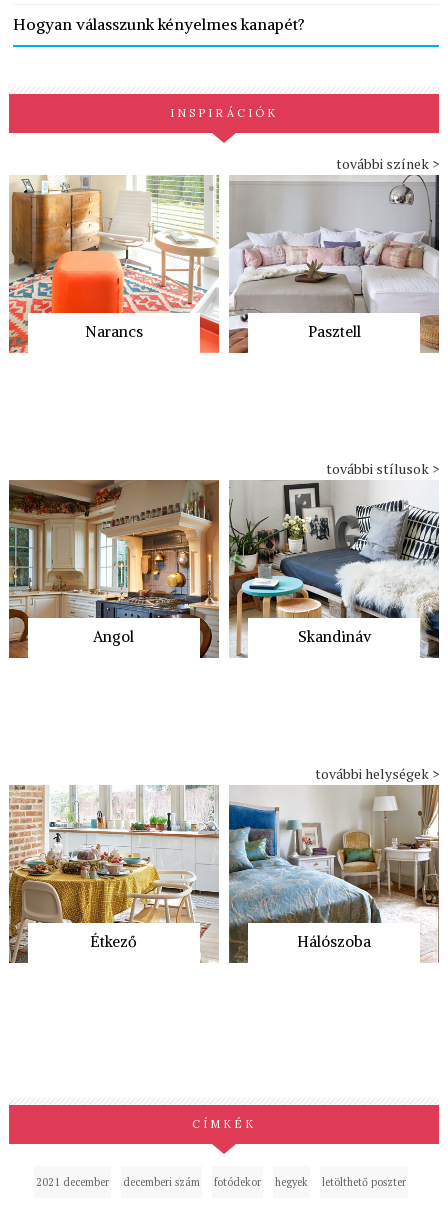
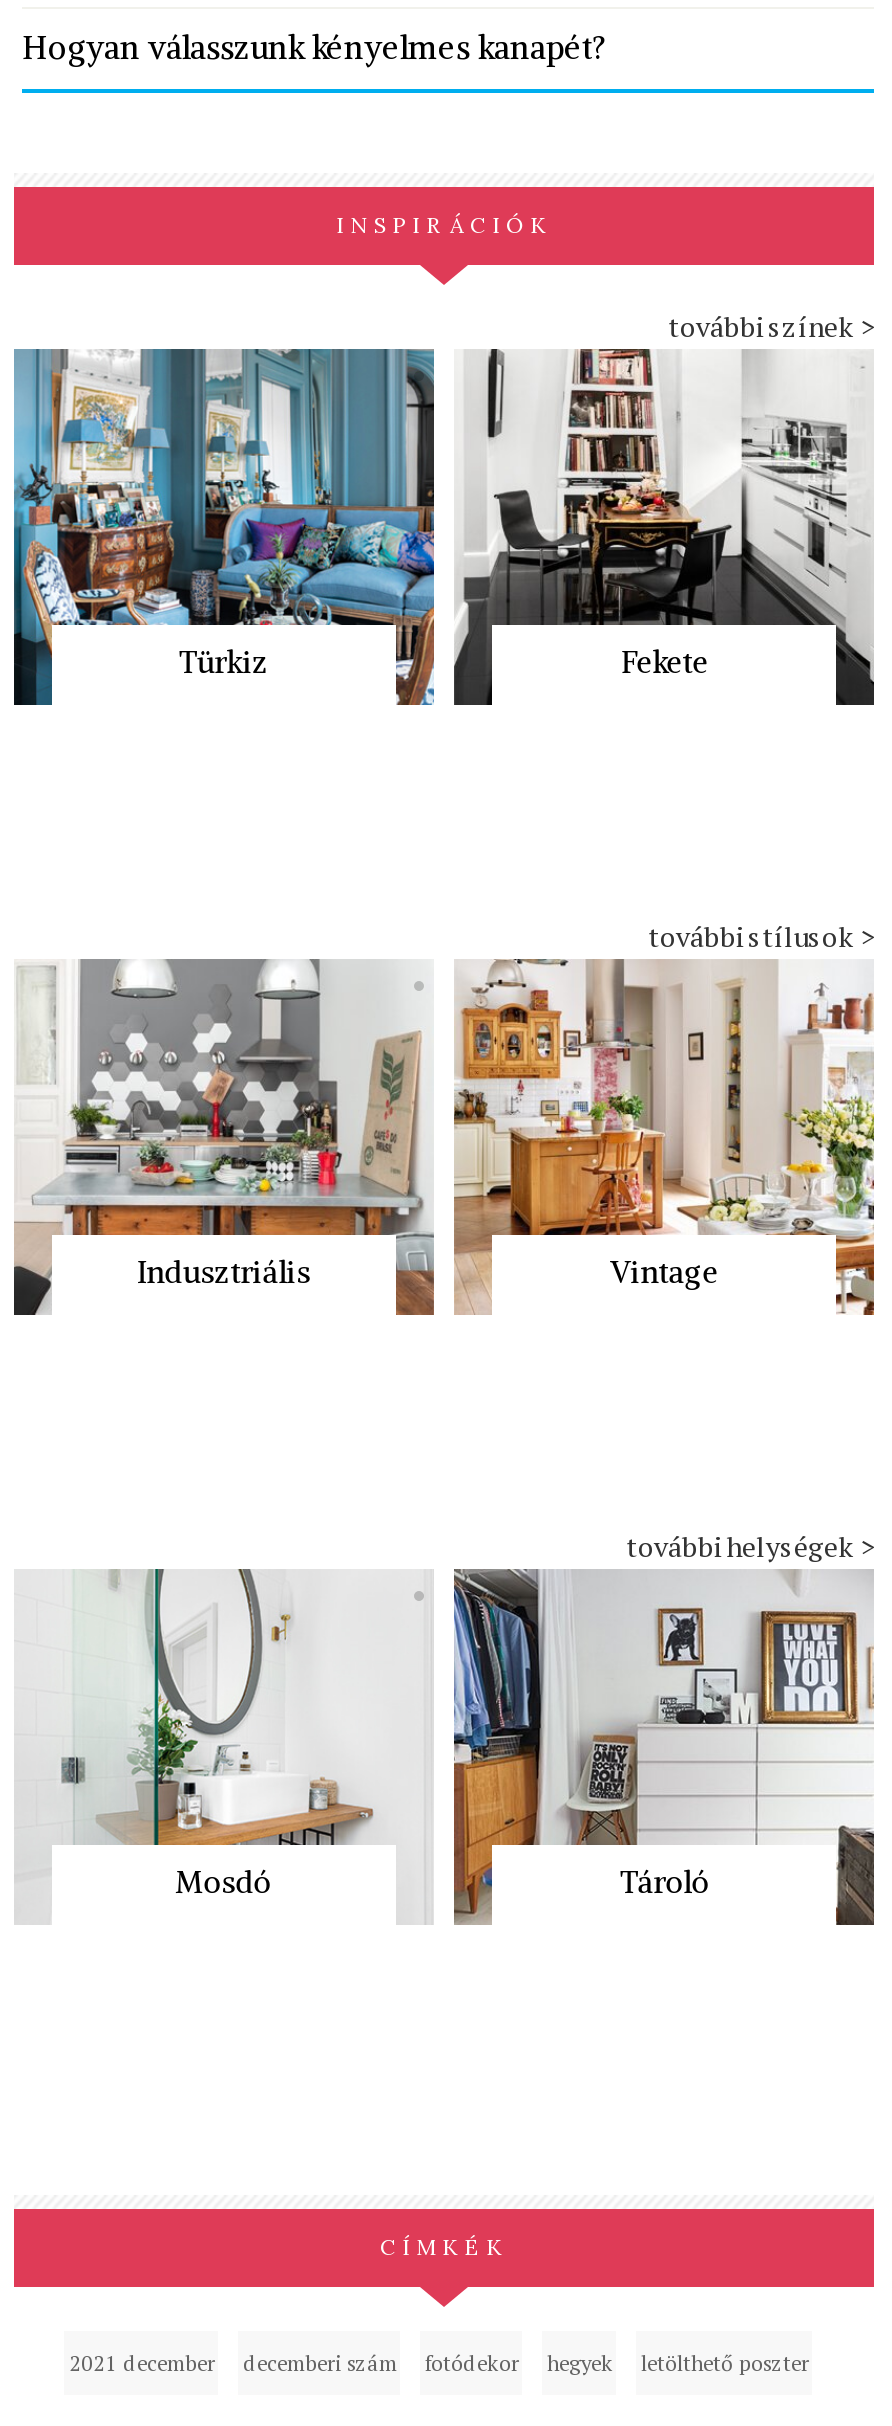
- [image]
- Narancs
- Pasztell
+ [image]
+ Türkiz
+ Fekete

- [image]
+ [image]

- [image]
- Angol
- Skandináv
+ [image]
+ Indusztriális
+ Vintage

- [image]
+ [image]

- [image]
- Étkező
- Hálószoba
+ [image]
+ Mosdó
+ Tároló

- [image]
+ [image]
